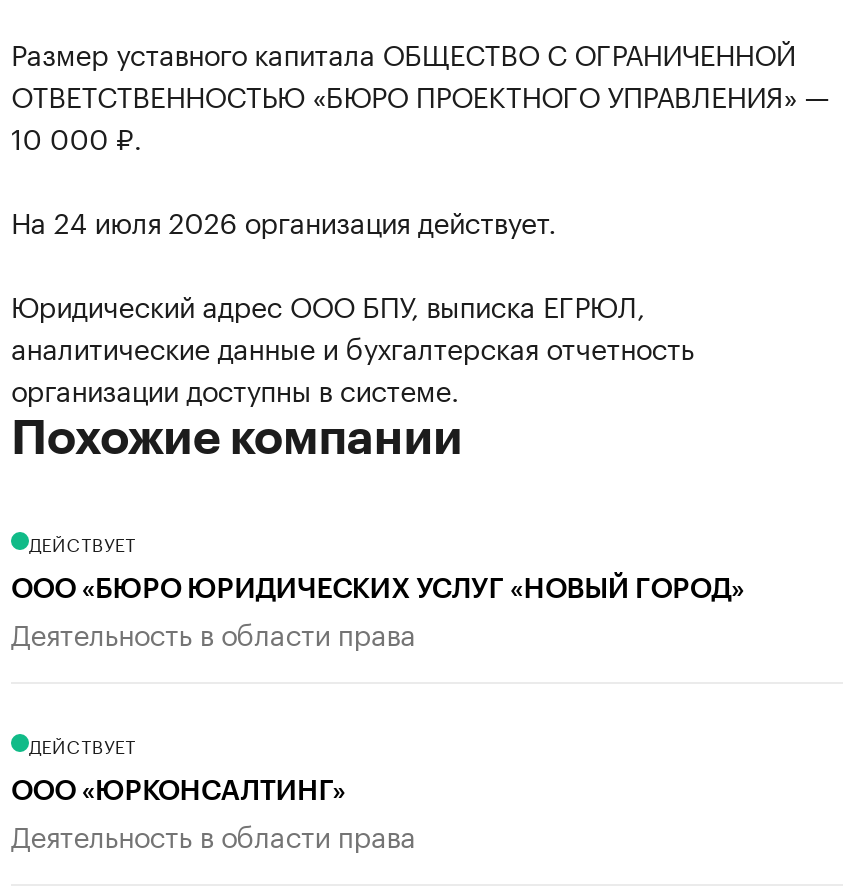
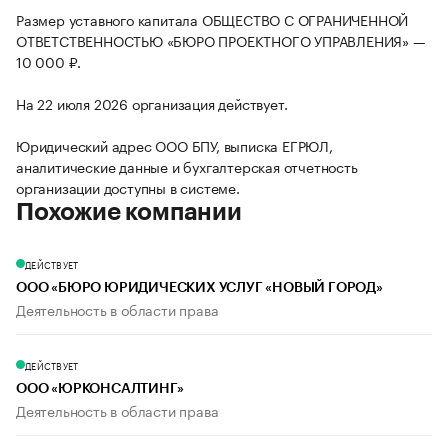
- На 24 июля 2026 организация действует.
+ На 22 июля 2026 организация действует.
